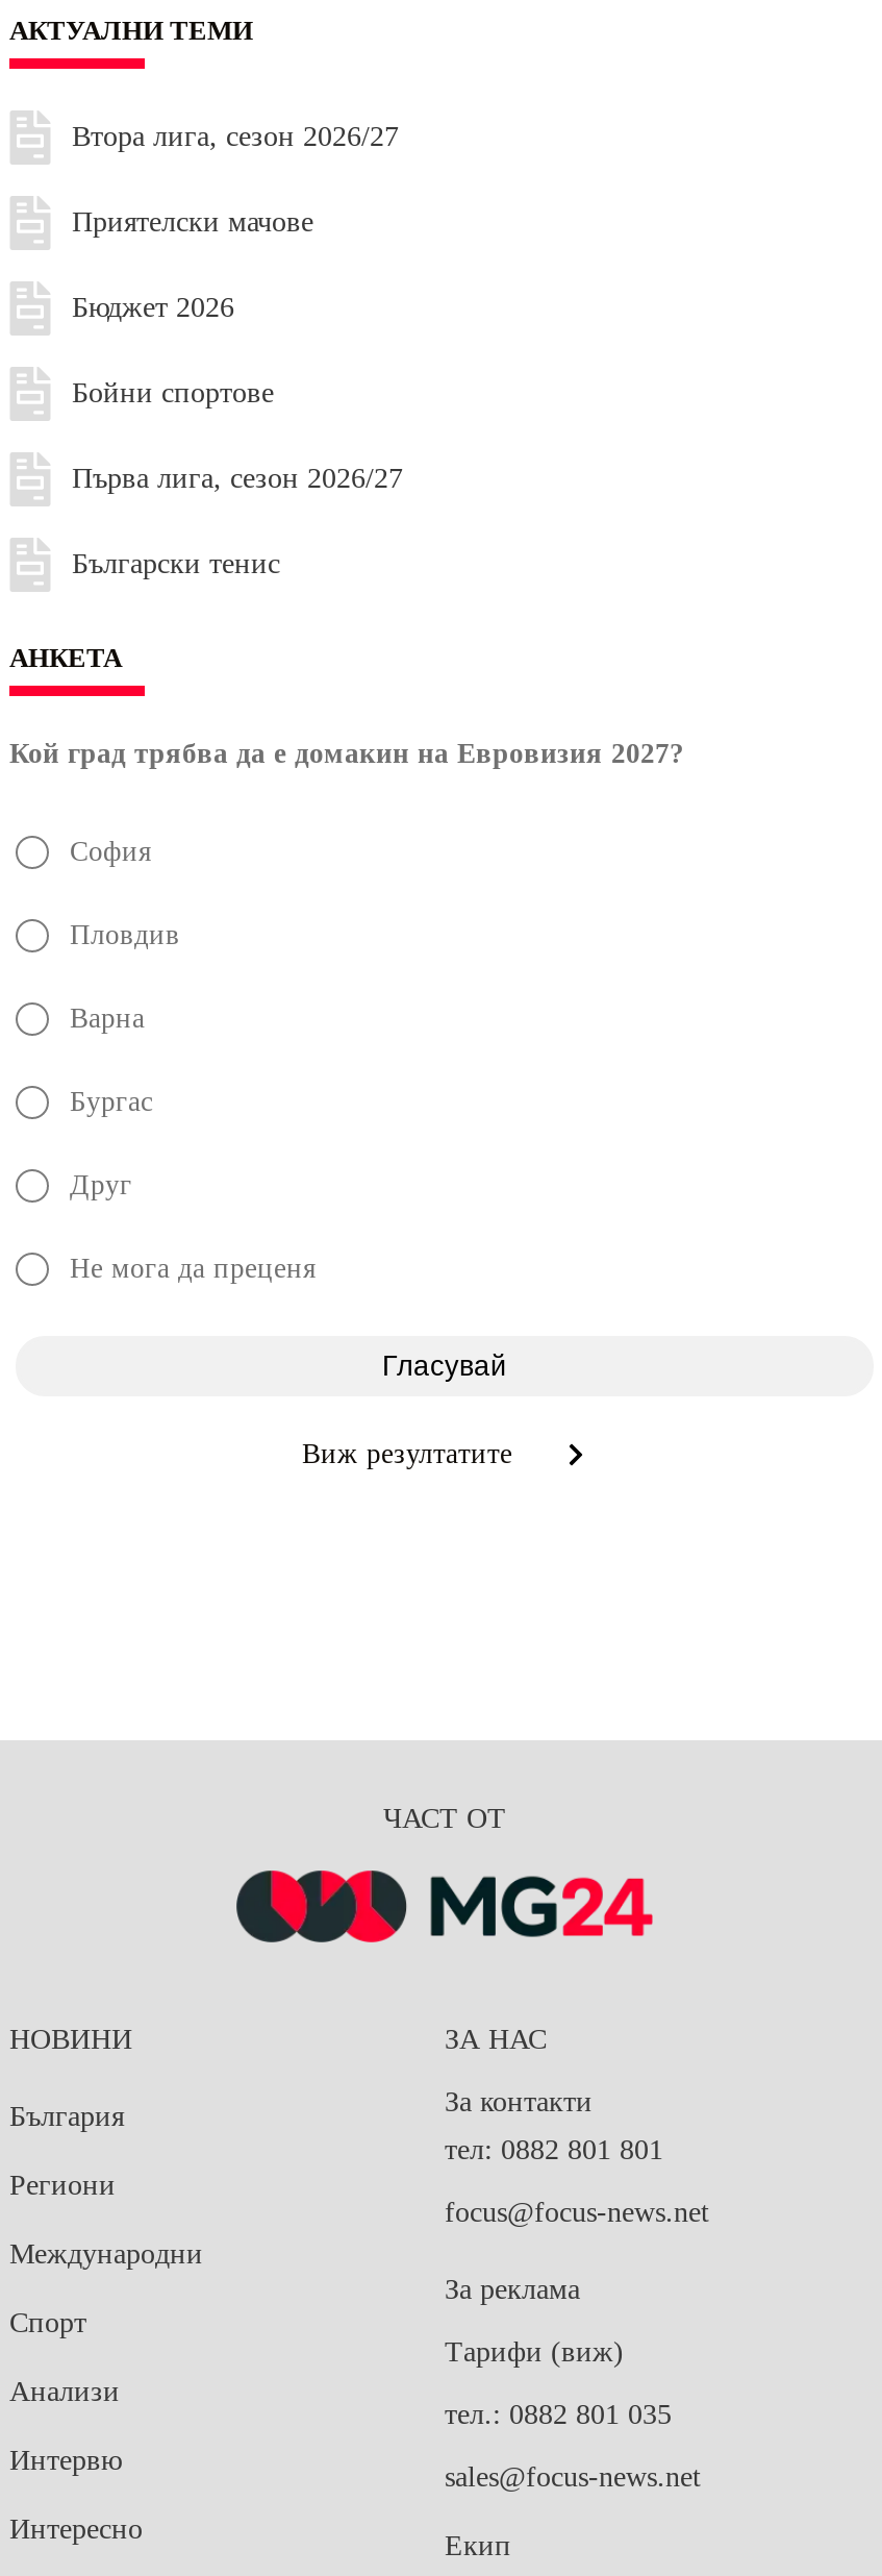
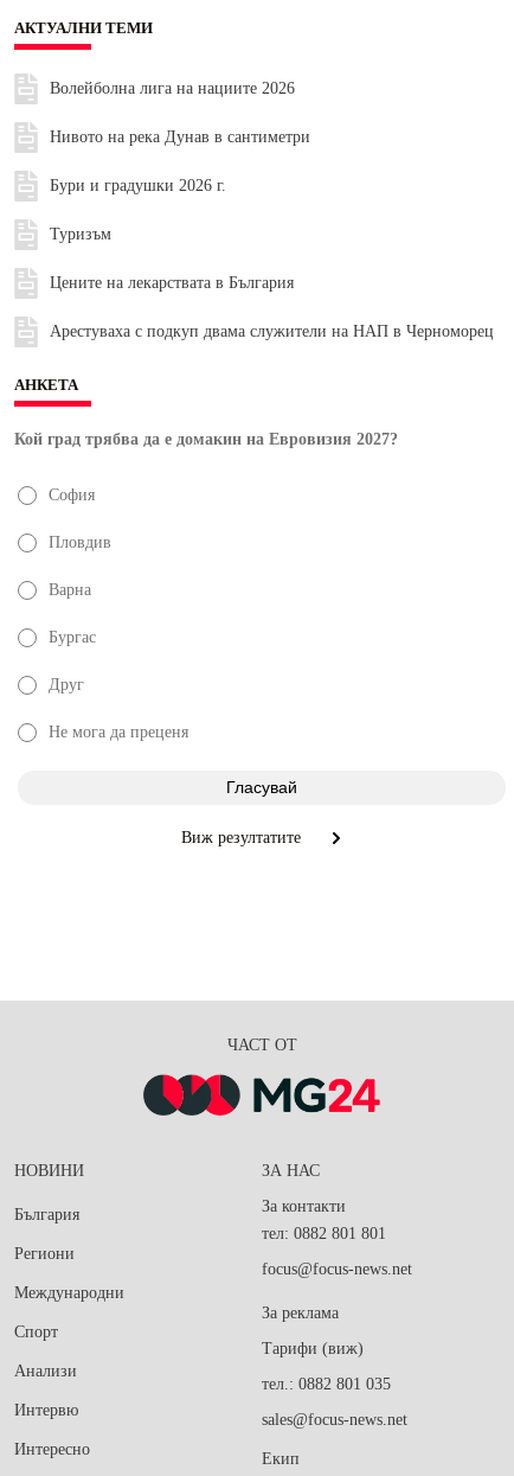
- Втора лига, сезон 2026/27
+ Волейболна лига на нациите 2026

- Приятелски мачове
+ Нивото на река Дунав в сантиметри

- Бюджет 2026
+ Бури и градушки 2026 г.

- Бойни спортове
+ Туризъм

- Първа лига, сезон 2026/27
+ Цените на лекарствата в България

- Български тенис
+ Арестуваха с подкуп двама служители на НАП в Черноморец
